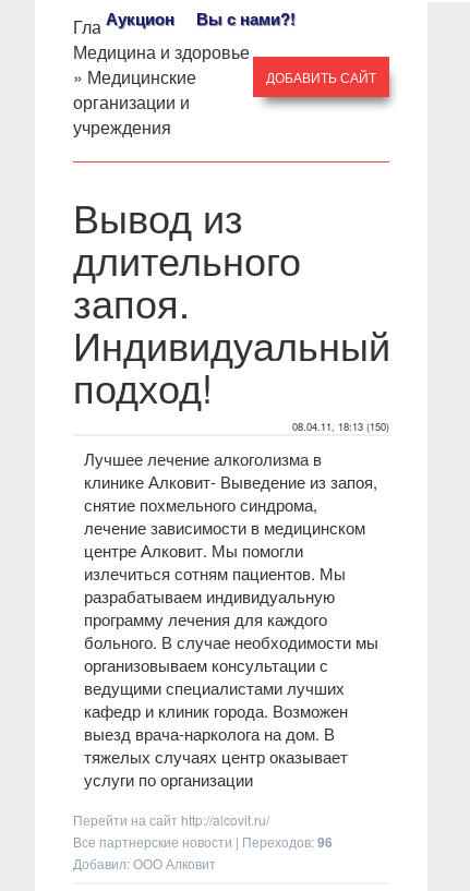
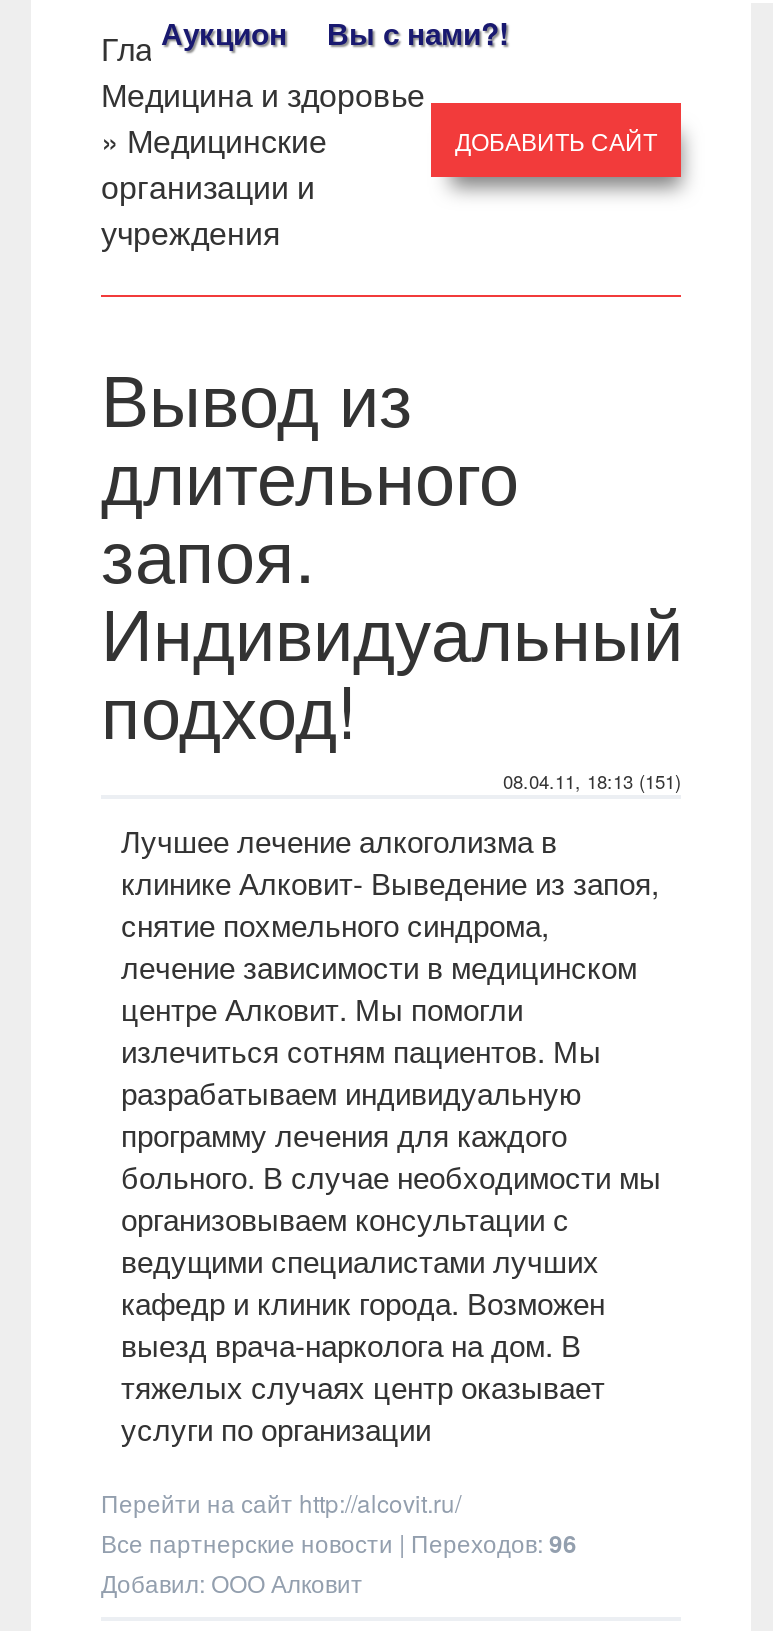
- 08.04.11, 18:13 (150)
+ 08.04.11, 18:13 (151)
